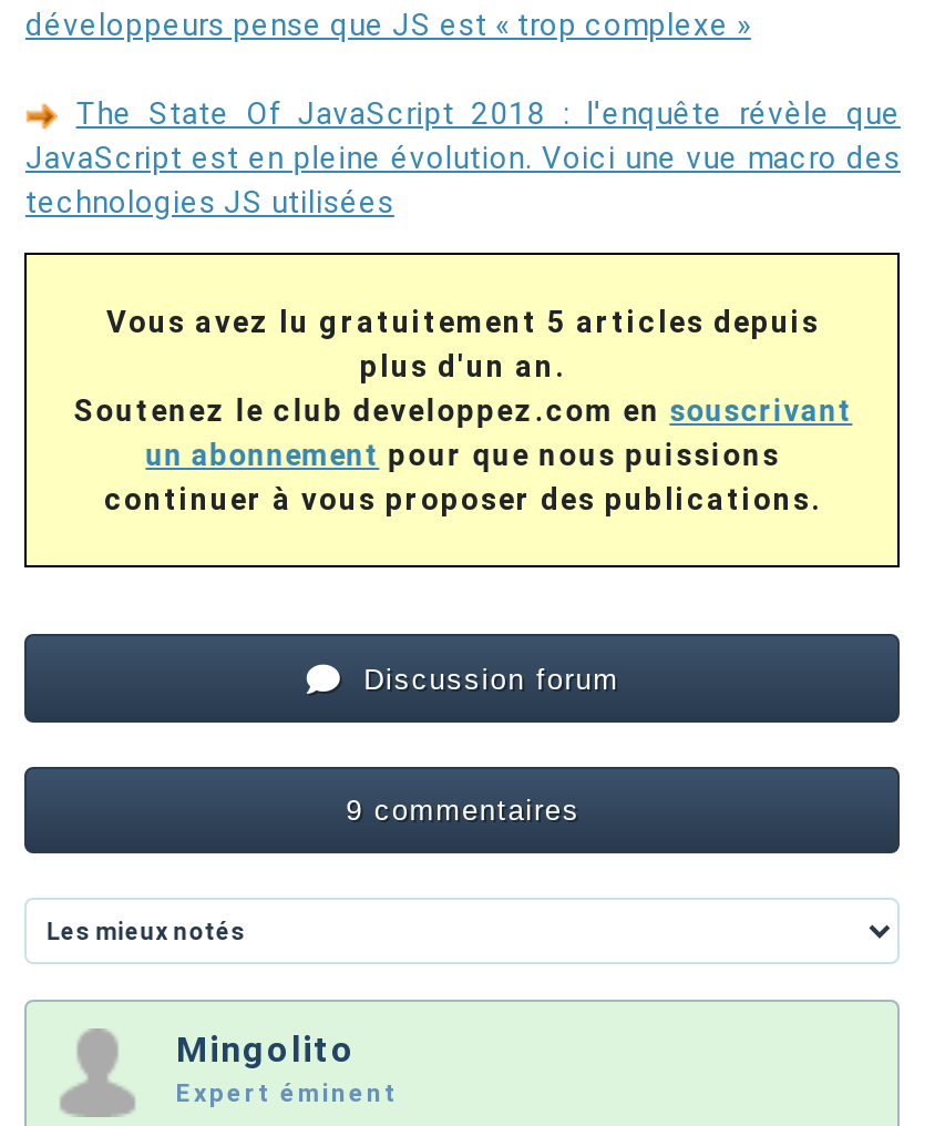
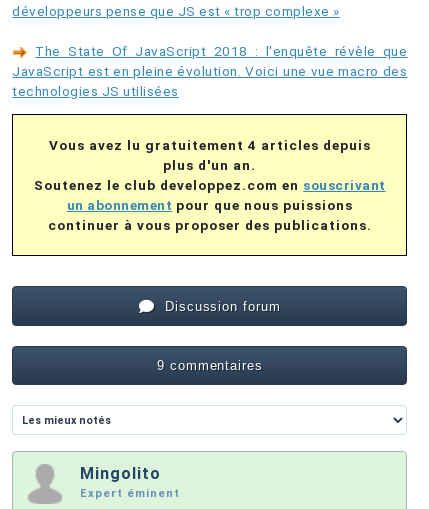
- Vous avez lu gratuitement 5 articles depuis
+ Vous avez lu gratuitement 4 articles depuis
